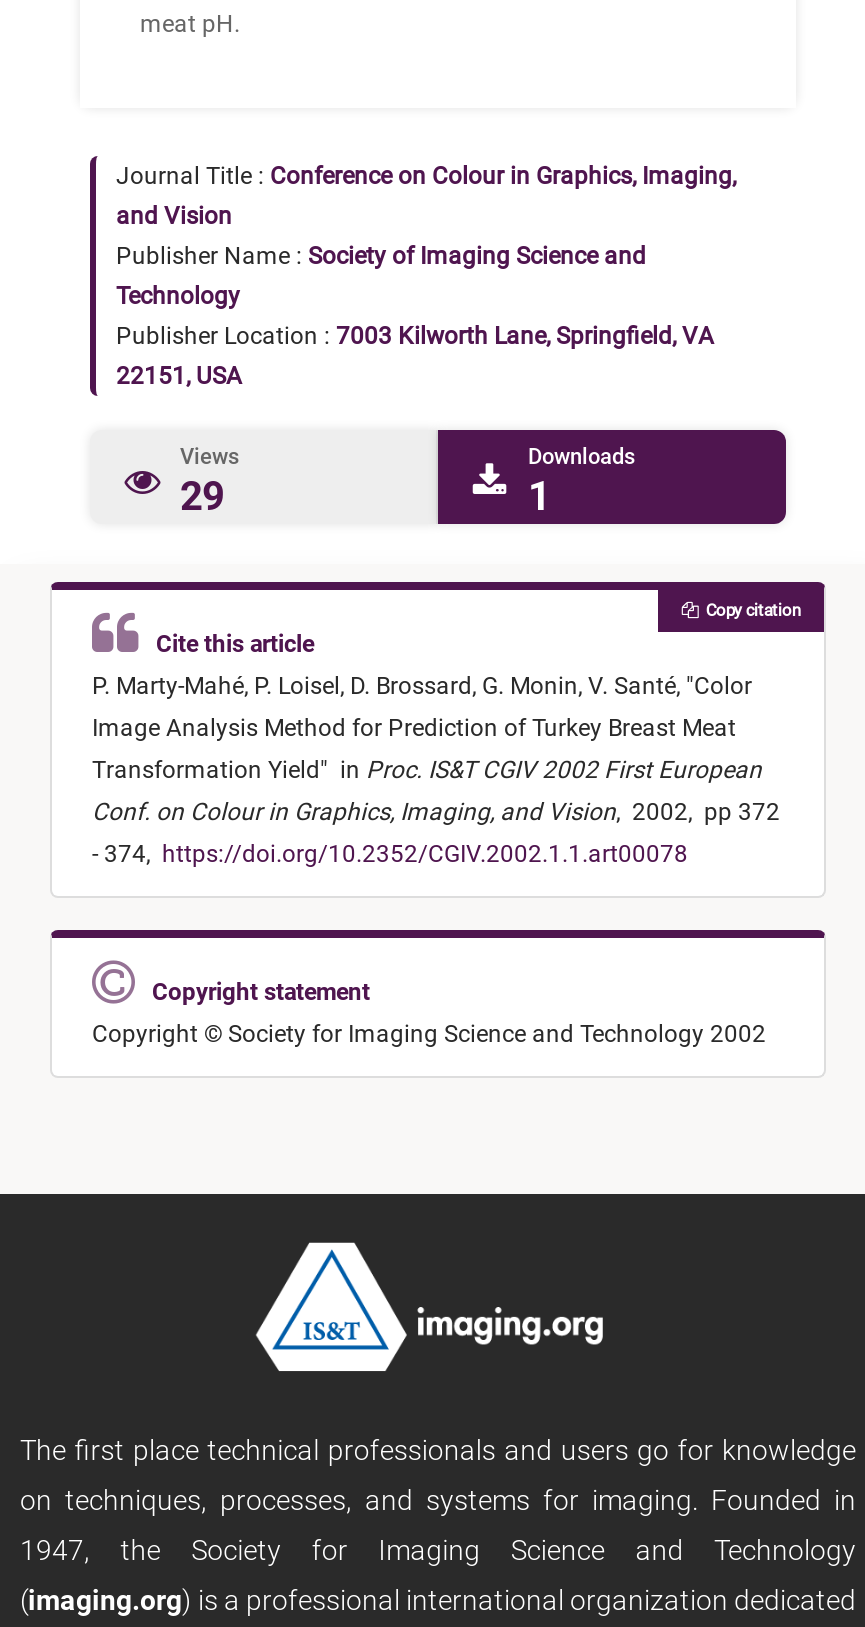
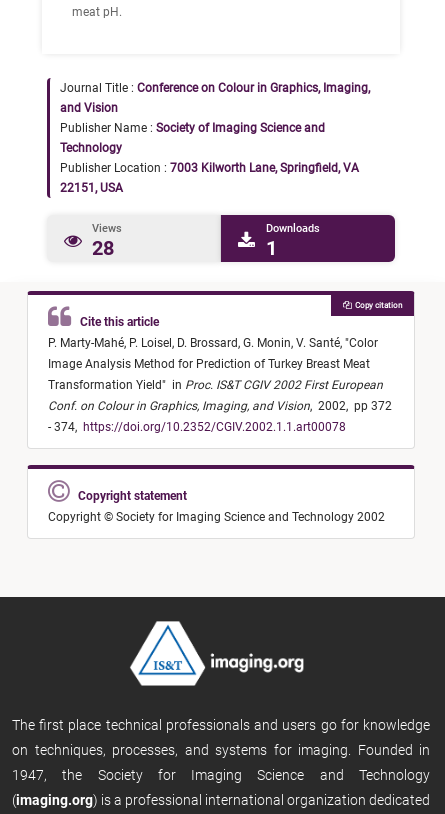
- 29
+ 28
